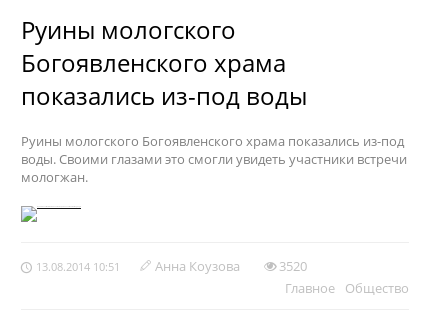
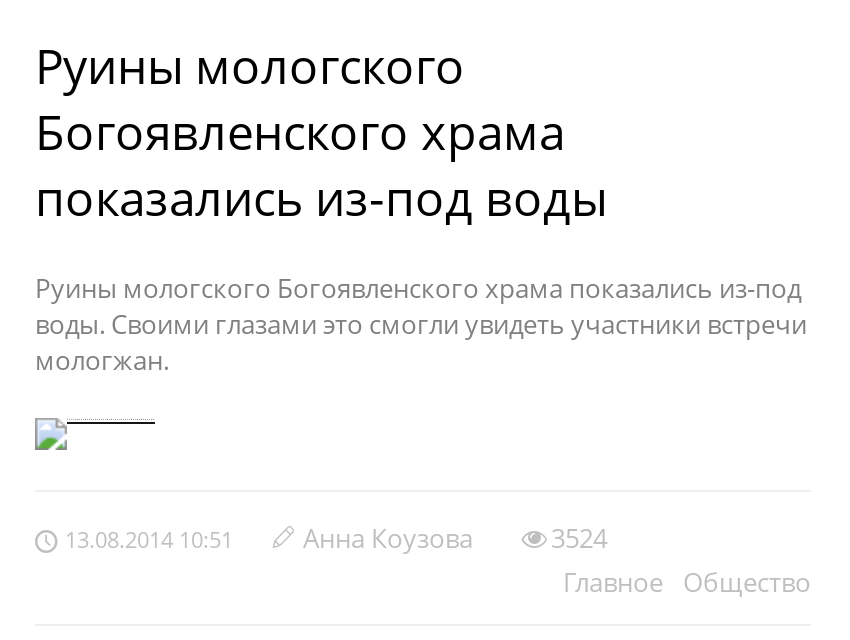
- 3520
+ 3524
